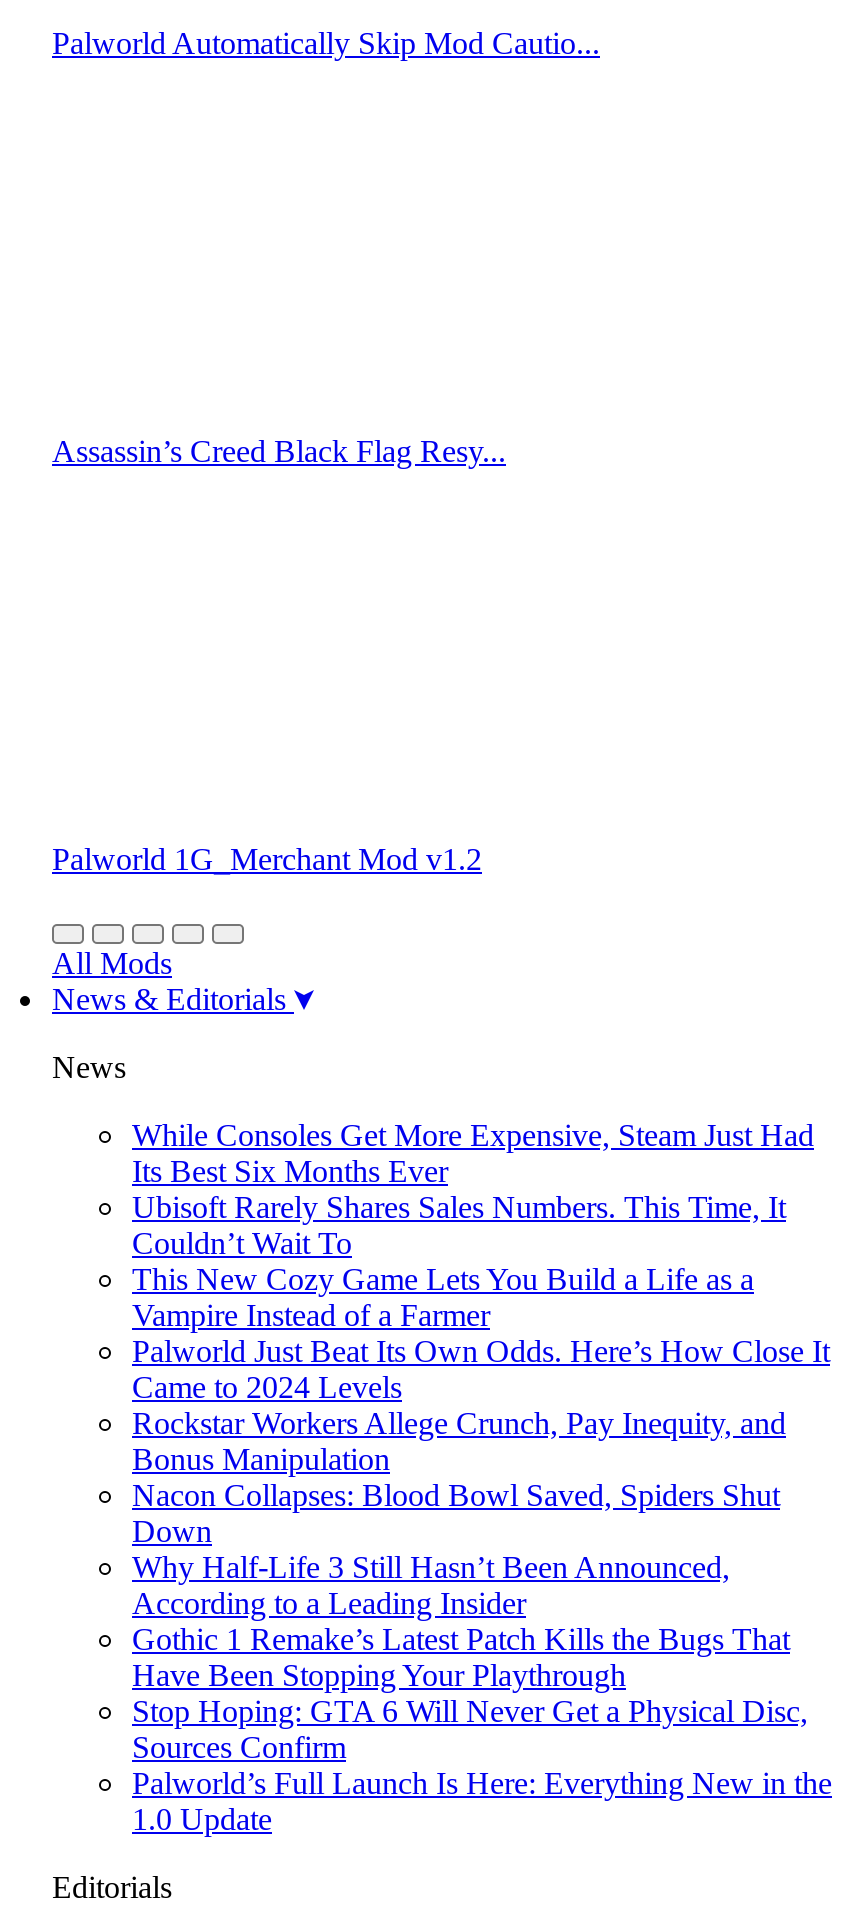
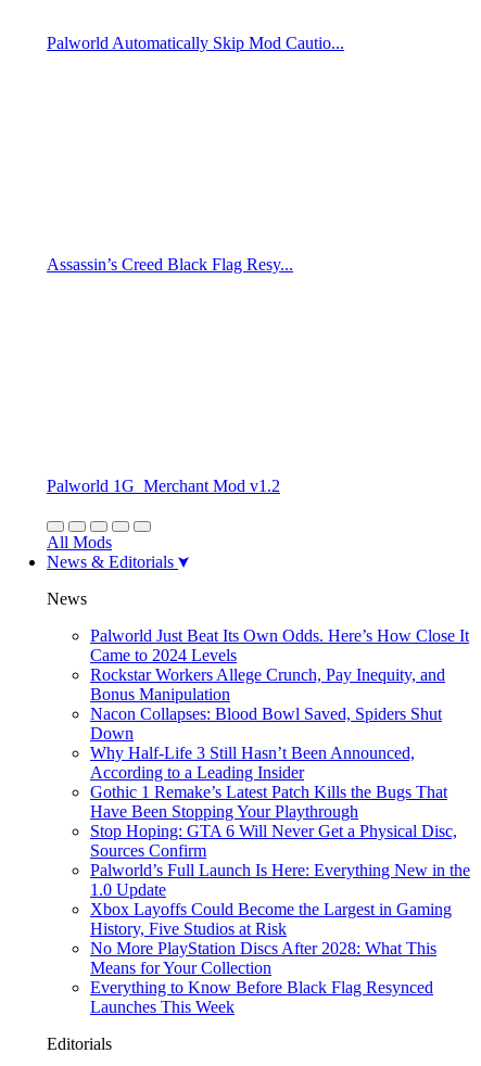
- While Consoles Get More Expensive, Steam Just Had
- Its Best Six Months Ever
- Ubisoft Rarely Shares Sales Numbers. This Time, It
- Couldn’t Wait To
- This New Cozy Game Lets You Build a Life as a
- Vampire Instead of a Farmer

moved up: Palworld Just Beat Its Own Odds. Here’s How Close It | Came to 2024 Levels | Rockstar Workers Allege Crunch, Pay Inequity, and | ... | Palworld’s Full Launch Is Here: Everything New in the | 1.0 Update

+ Xbox Layoffs Could Become the Largest in Gaming
+ History, Five Studios at Risk
+ No More PlayStation Discs After 2028: What This
+ Means for Your Collection
+ Everything to Know Before Black Flag Resynced
+ Launches This Week
